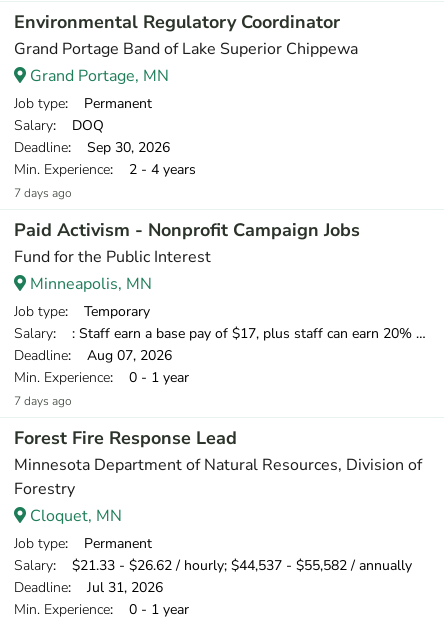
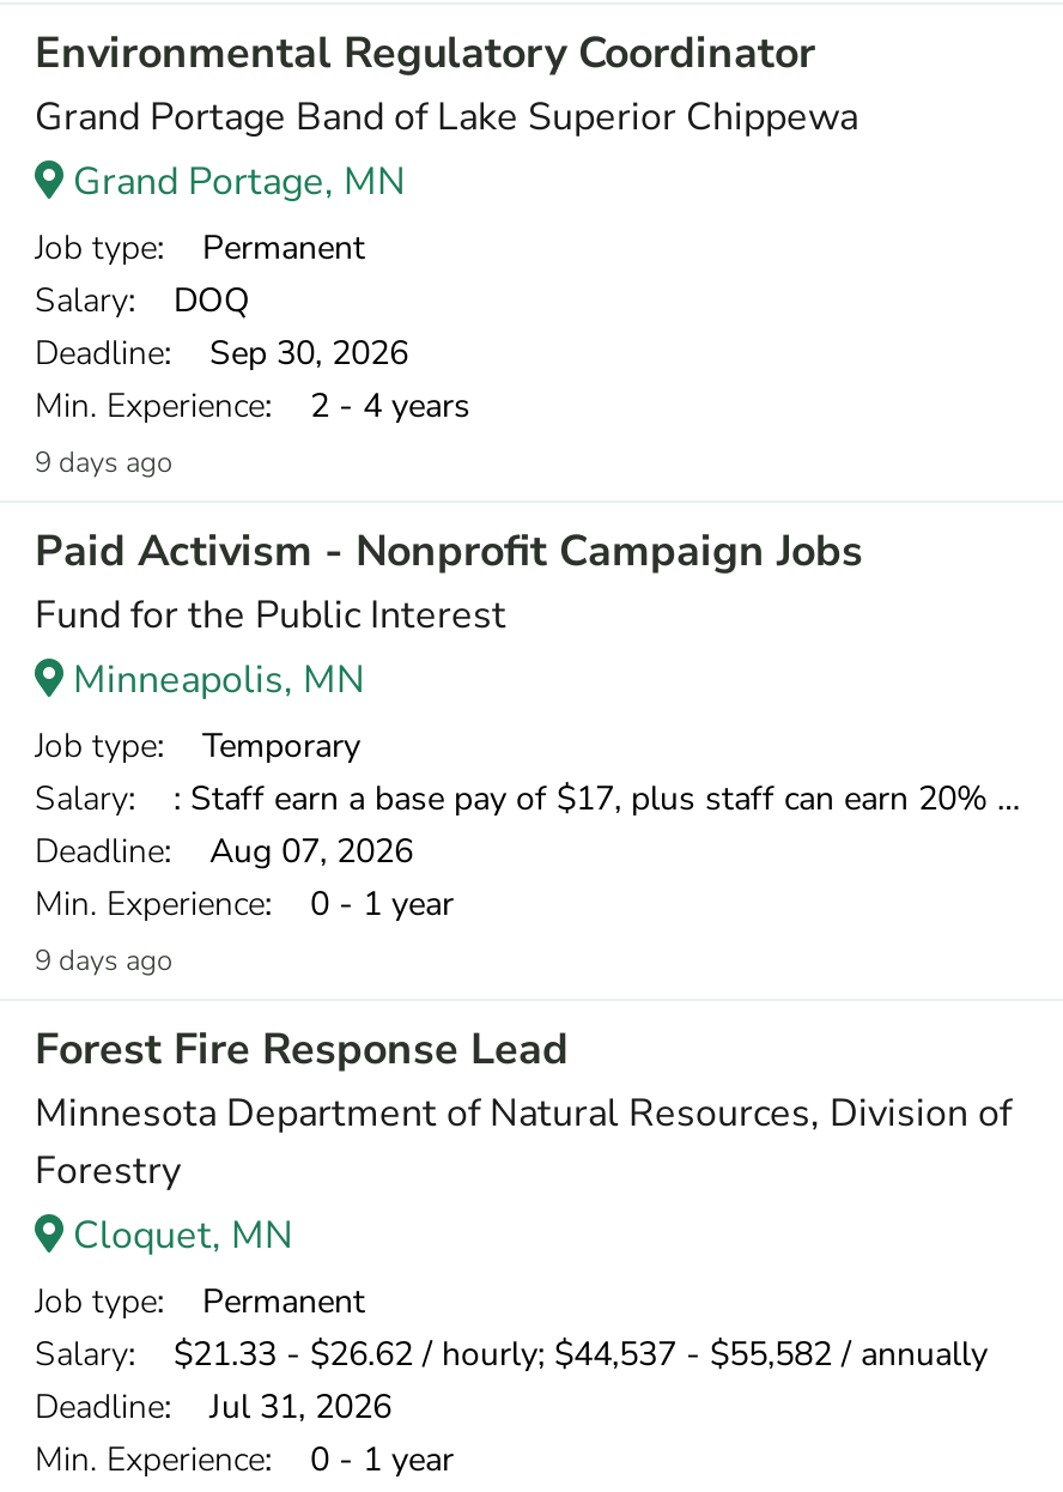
- 7 days ago
+ 9 days ago

- 7 days ago
+ 9 days ago
